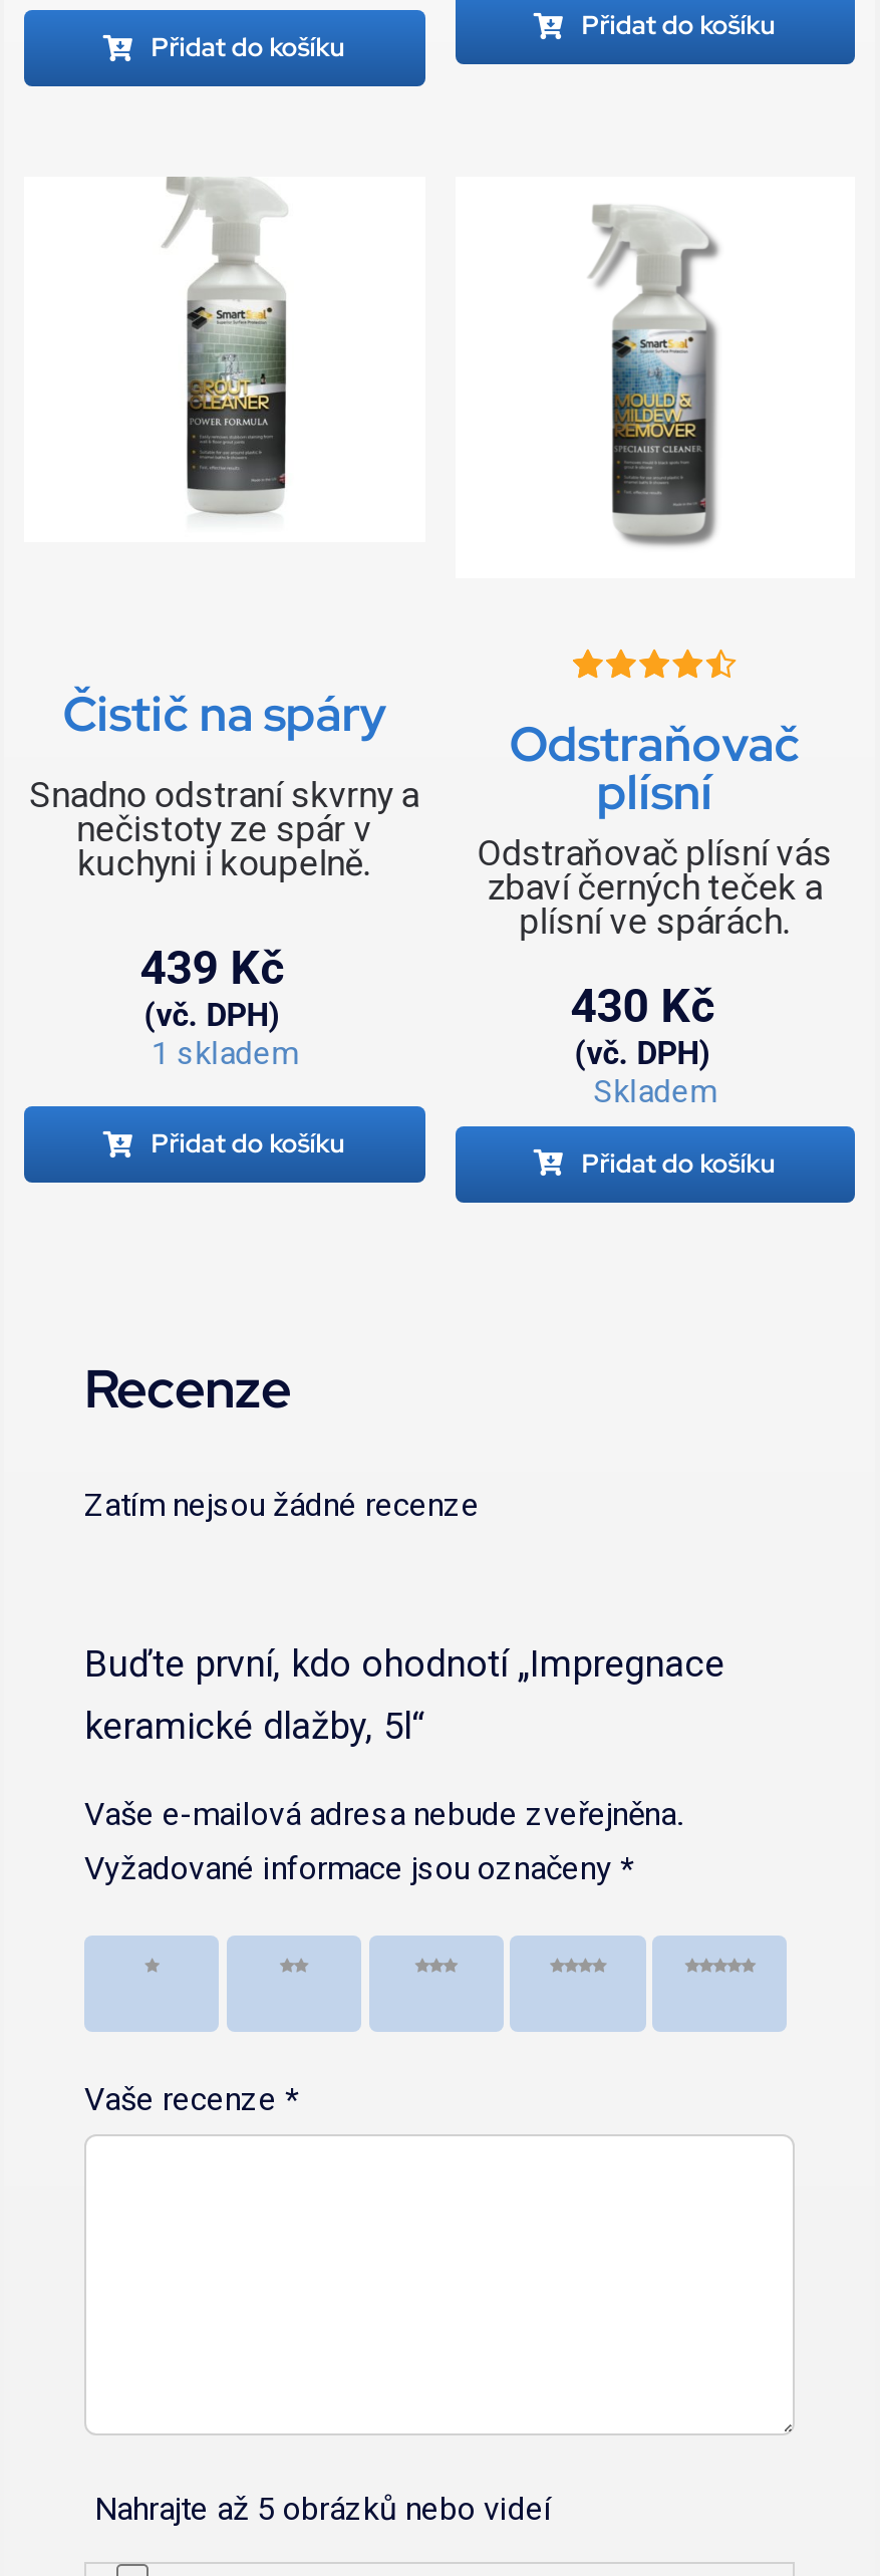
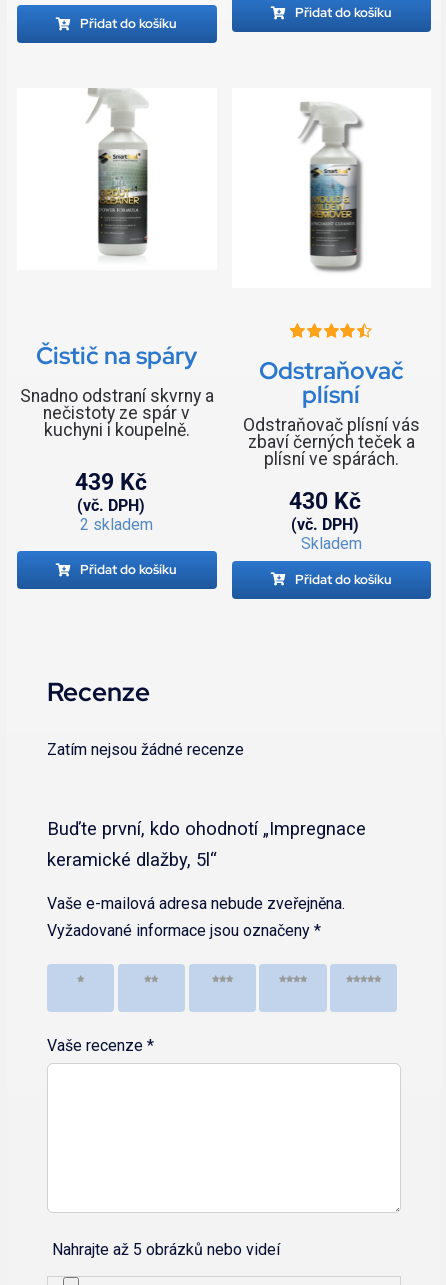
- 1 skladem
+ 2 skladem
